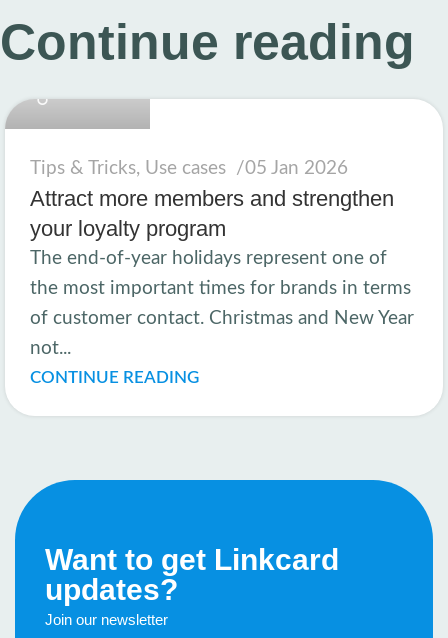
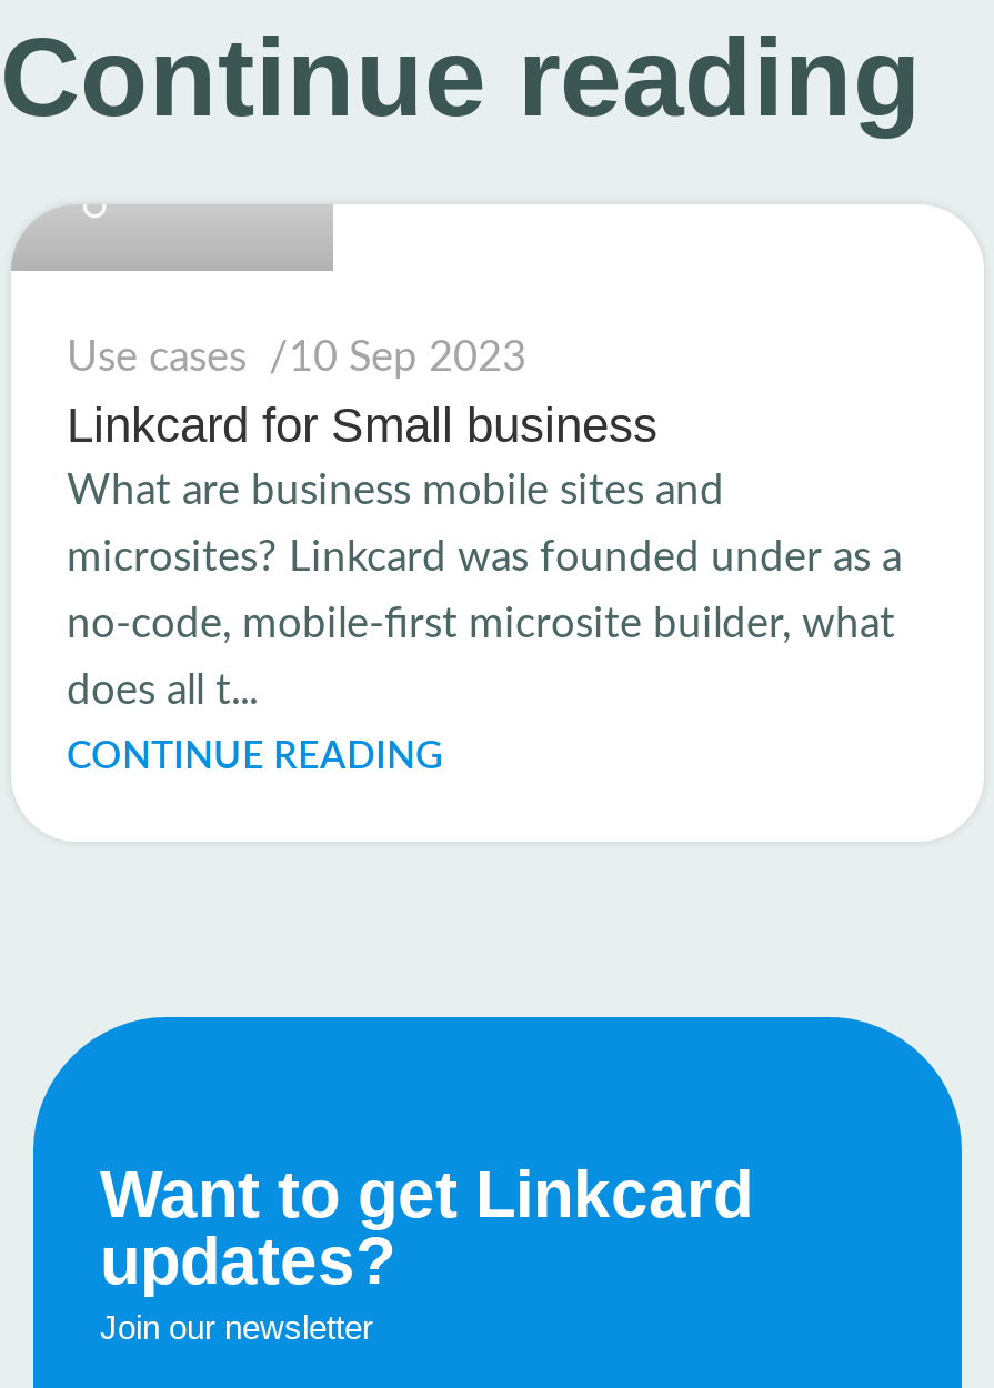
- Tips & Tricks, Use cases
- 05 Jan 2026
- Attract more members and strengthen
- your loyalty program
- The end-of-year holidays represent one of
+ Use cases
+ 10 Sep 2023
+ Linkcard for Small business
+ What are business mobile sites and

- the most important times for brands in terms
+ microsites? Linkcard was founded under as a

- of customer contact. Christmas and New Year
+ no-code, mobile-first microsite builder, what

- not...
+ does all t...
